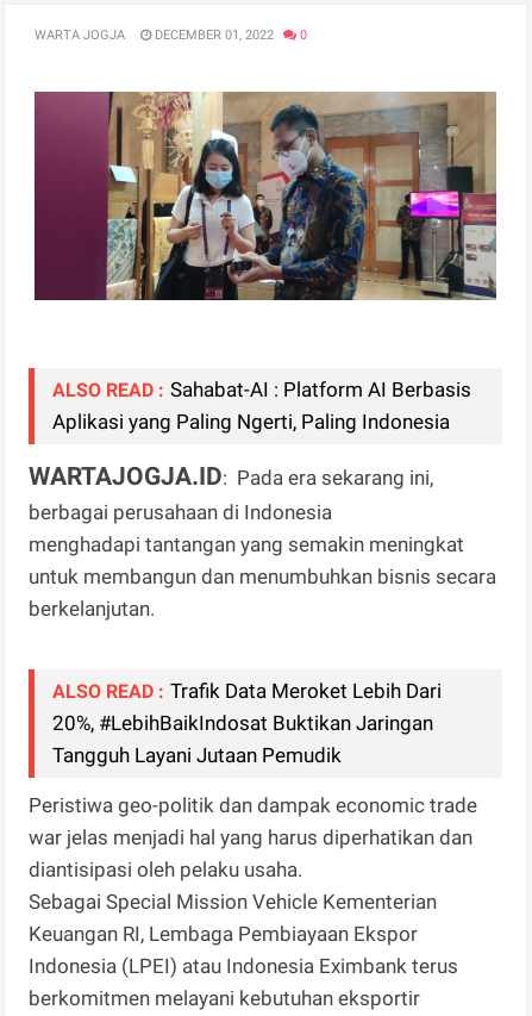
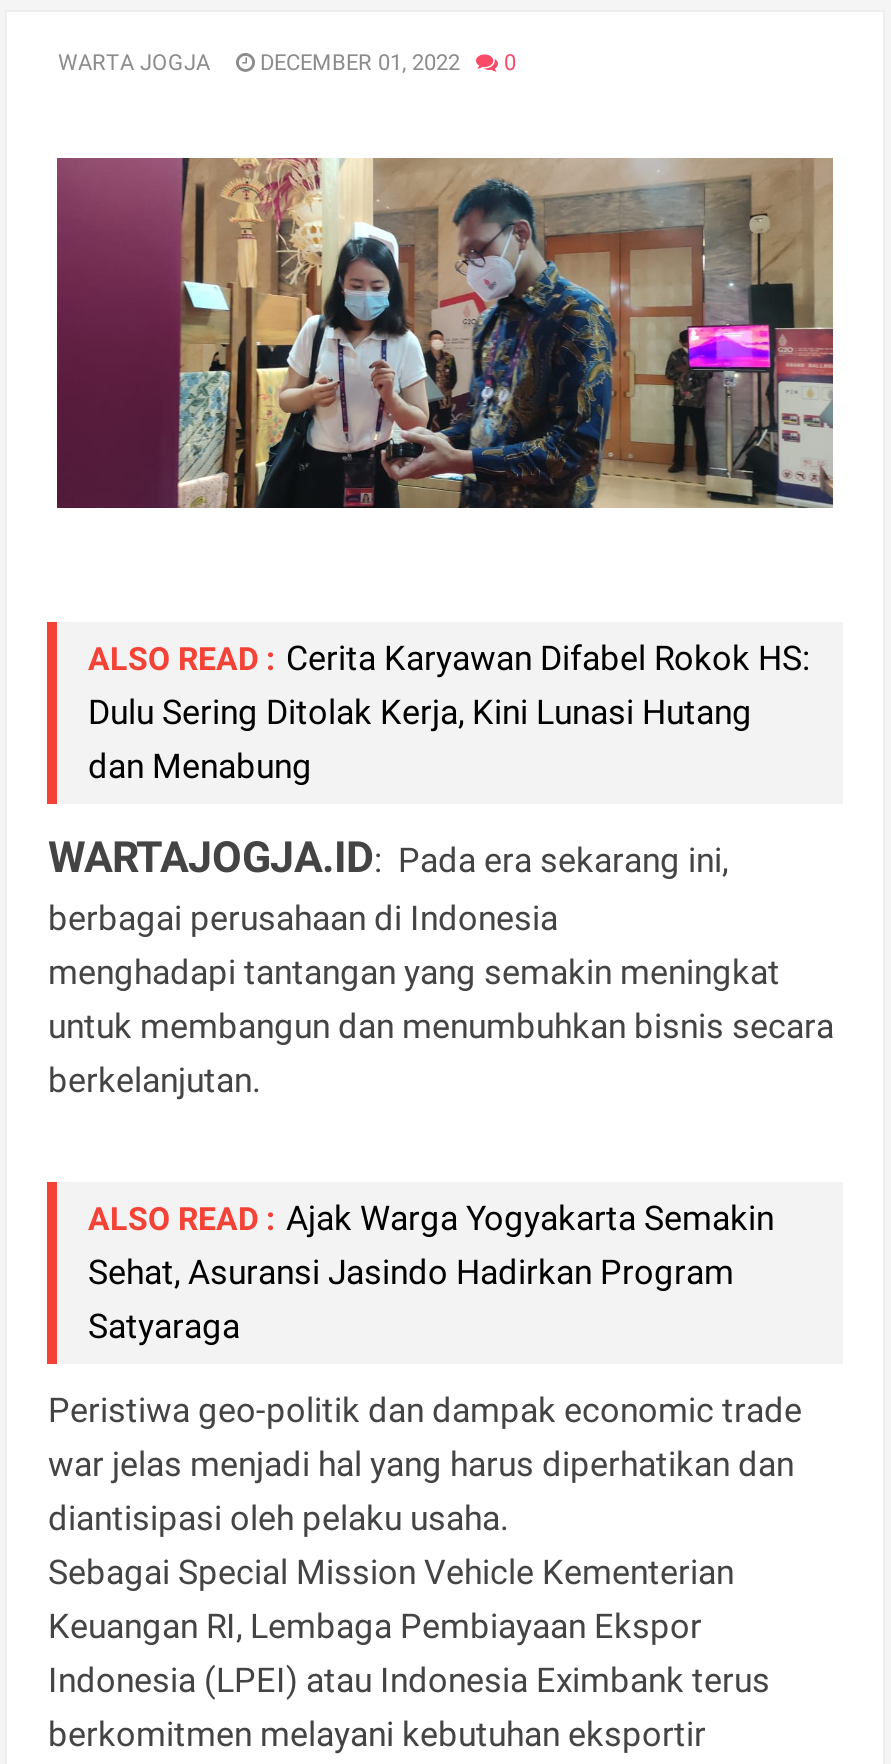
- ALSO READ : Sahabat-AI : Platform AI Berbasis
- Aplikasi yang Paling Ngerti, Paling Indonesia
+ ALSO READ : Cerita Karyawan Difabel Rokok HS:
+ Dulu Sering Ditolak Kerja, Kini Lunasi Hutang
+ dan Menabung

- ALSO READ : Trafik Data Meroket Lebih Dari
- 20%, #LebihBaikIndosat Buktikan Jaringan
- Tangguh Layani Jutaan Pemudik
+ ALSO READ : Ajak Warga Yogyakarta Semakin
+ Sehat, Asuransi Jasindo Hadirkan Program
+ Satyaraga
